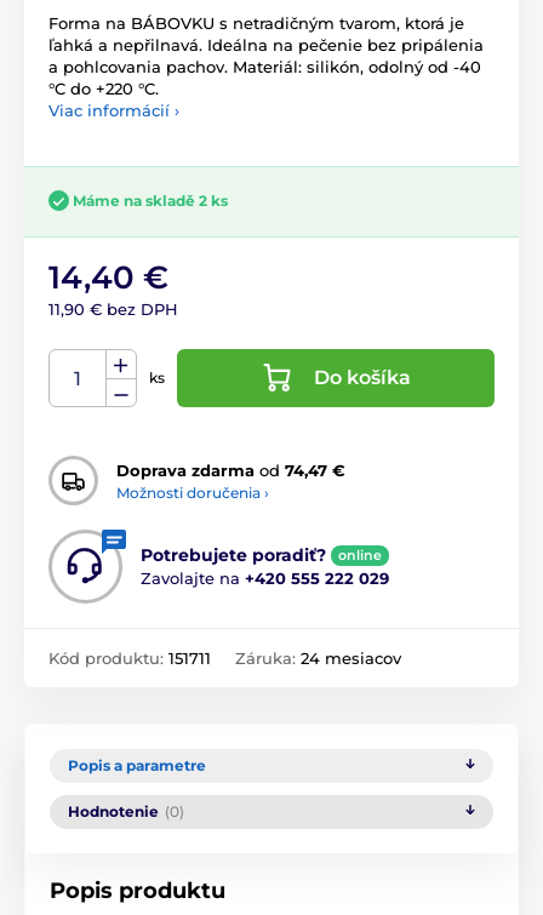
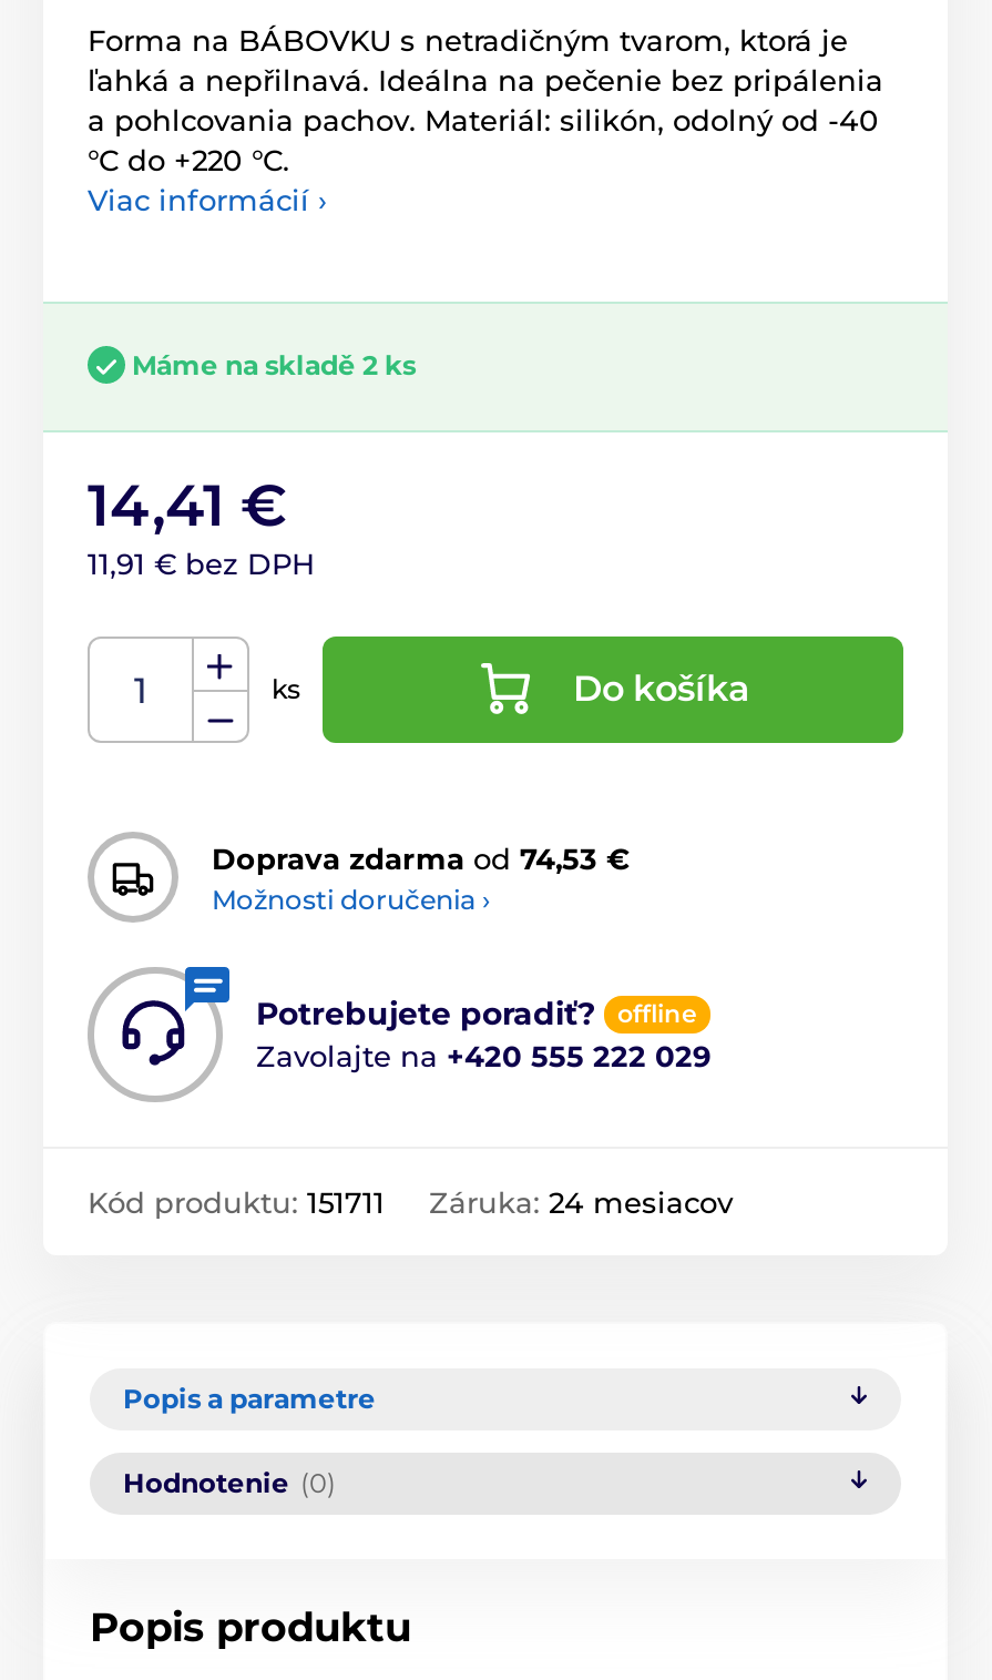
- 14,40 €
+ 14,41 €

- 11,90 € bez DPH
+ 11,91 € bez DPH

- Doprava zdarma od 74,47 €
+ Doprava zdarma od 74,53 €

- online
+ offline
